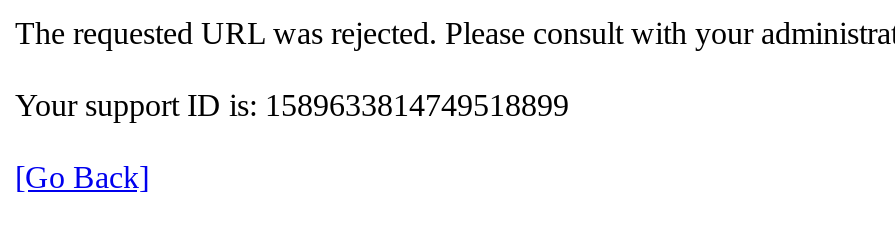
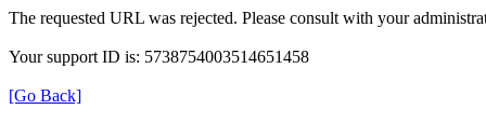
- Your support ID is: 1589633814749518899
+ Your support ID is: 5738754003514651458
